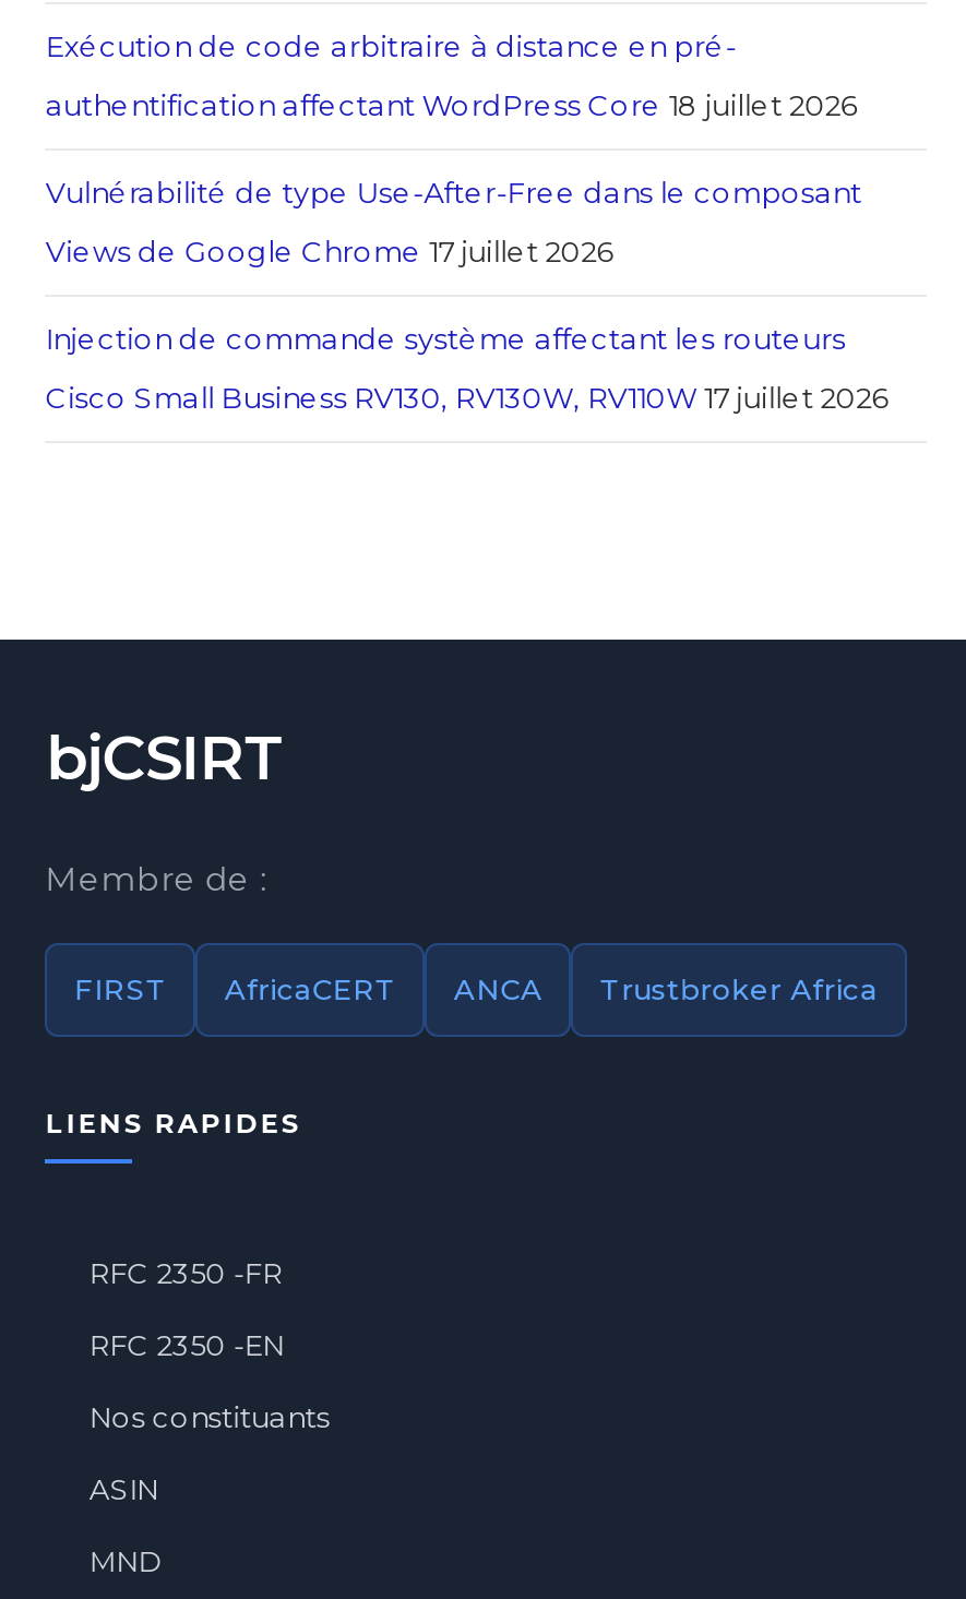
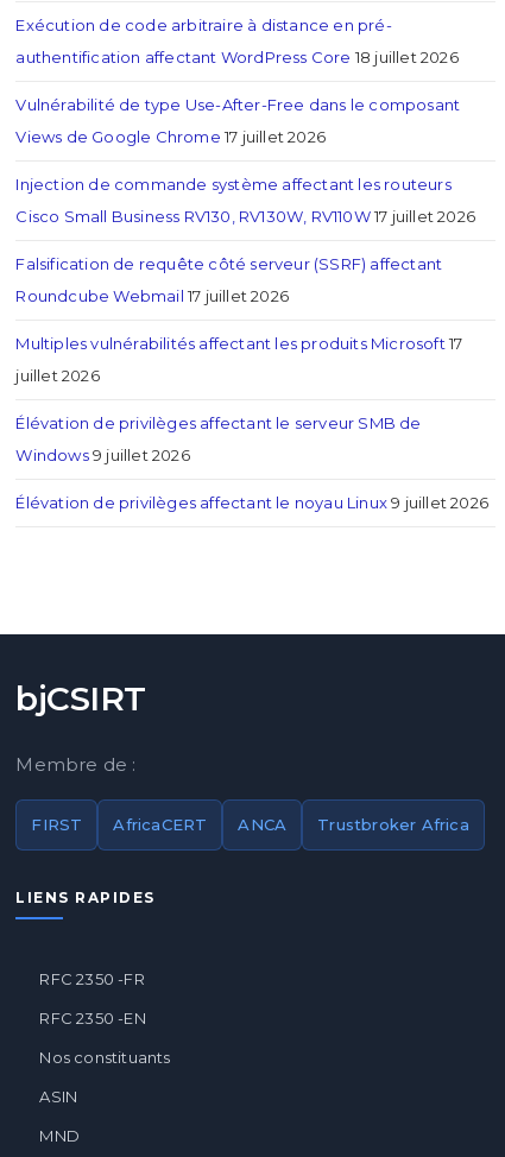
+ Falsification de requête côté serveur (SSRF) affectant
+ Roundcube Webmail 17 juillet 2026
+ Multiples vulnérabilités affectant les produits Microsoft 17
+ juillet 2026
+ Élévation de privilèges affectant le serveur SMB de
+ Windows 9 juillet 2026
+ Élévation de privilèges affectant le noyau Linux 9 juillet 2026
